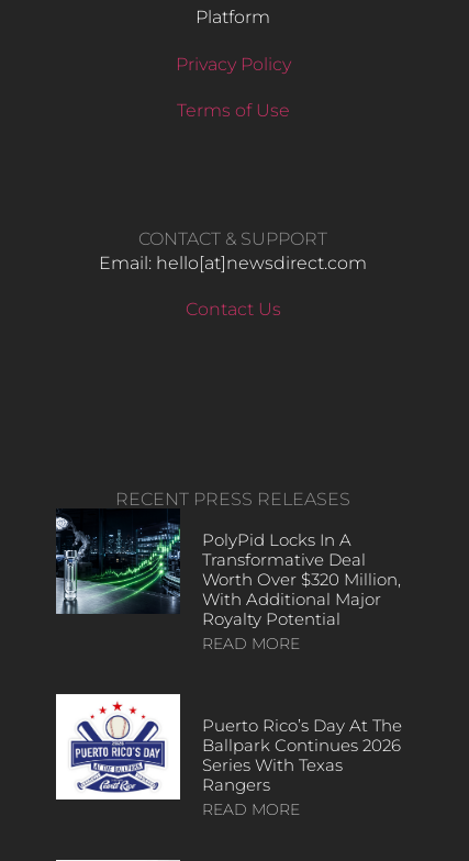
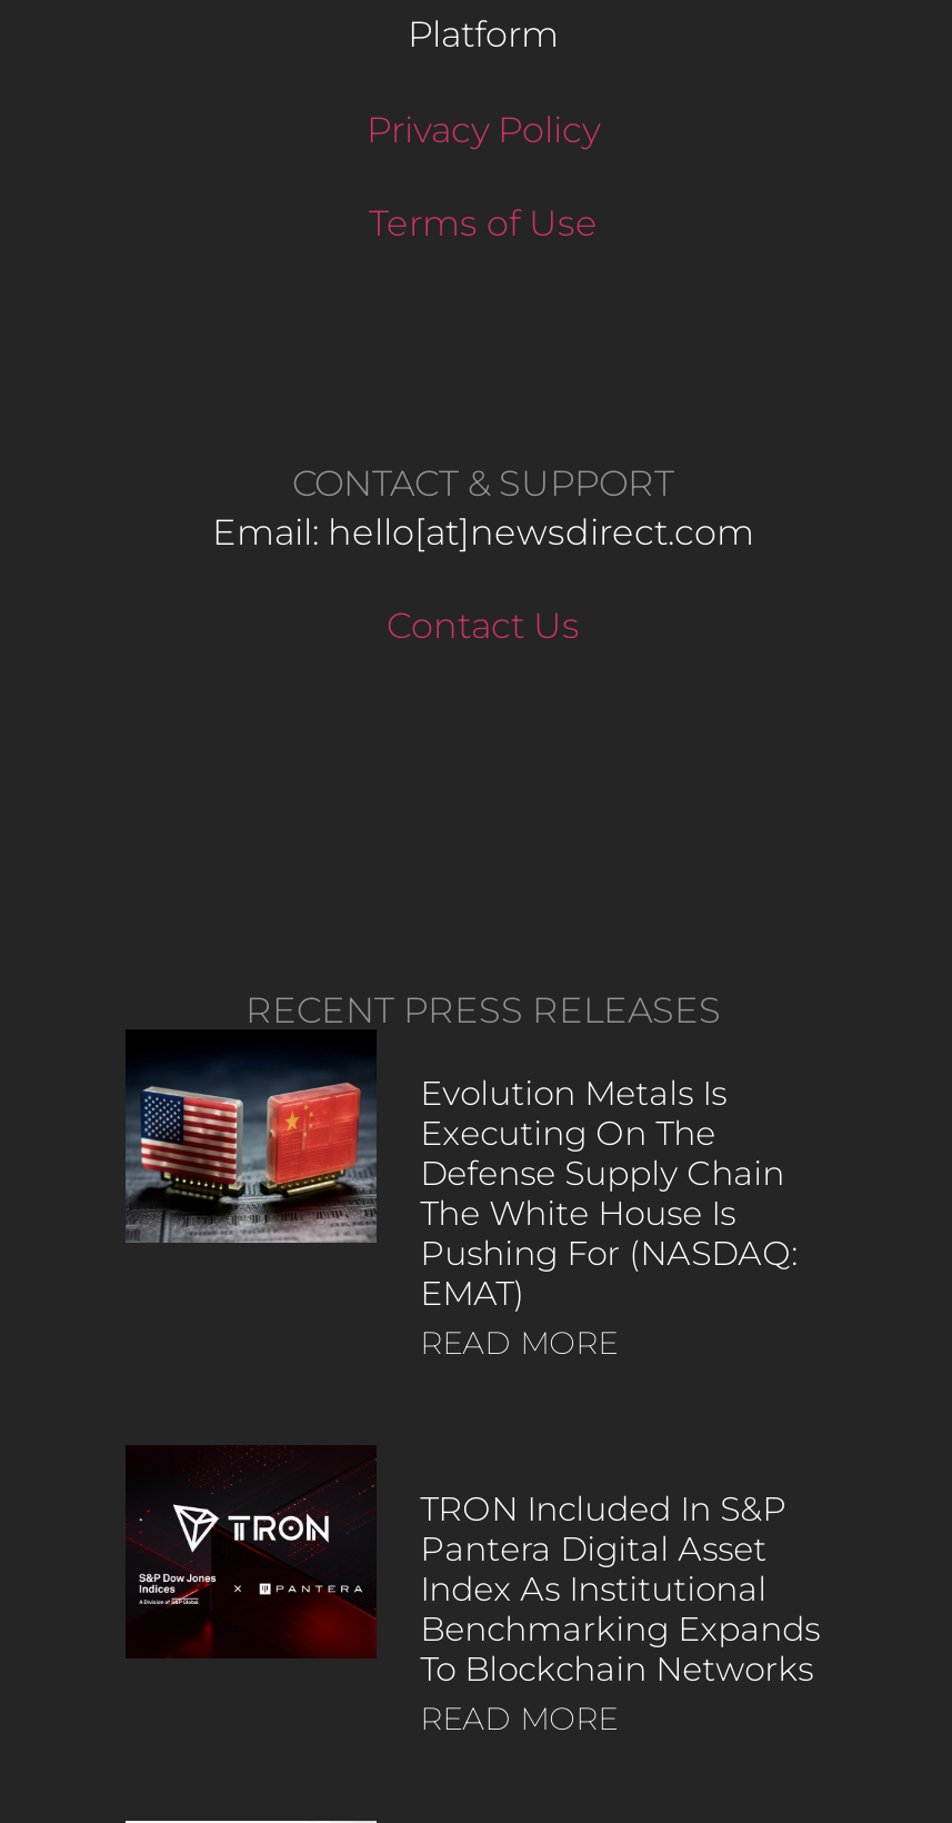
- [image]
- PolyPid Locks In A
- Transformative Deal
- Worth Over $320 Million,
- With Additional Major
- Royalty Potential
+ [image]
+ Evolution Metals Is
+ Executing On The
+ Defense Supply Chain
+ The White House Is
+ Pushing For (NASDAQ:
+ EMAT)

- [image]
- Puerto Rico’s Day At The
- Ballpark Continues 2026
- Series With Texas
- Rangers
+ [image]
+ TRON Included In S&P
+ Pantera Digital Asset
+ Index As Institutional
+ Benchmarking Expands
+ To Blockchain Networks
